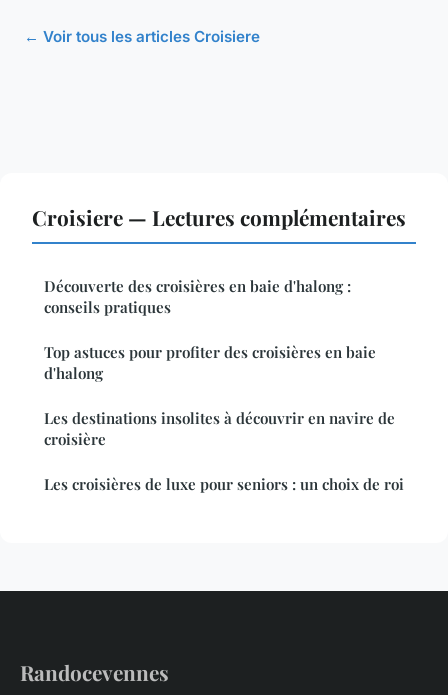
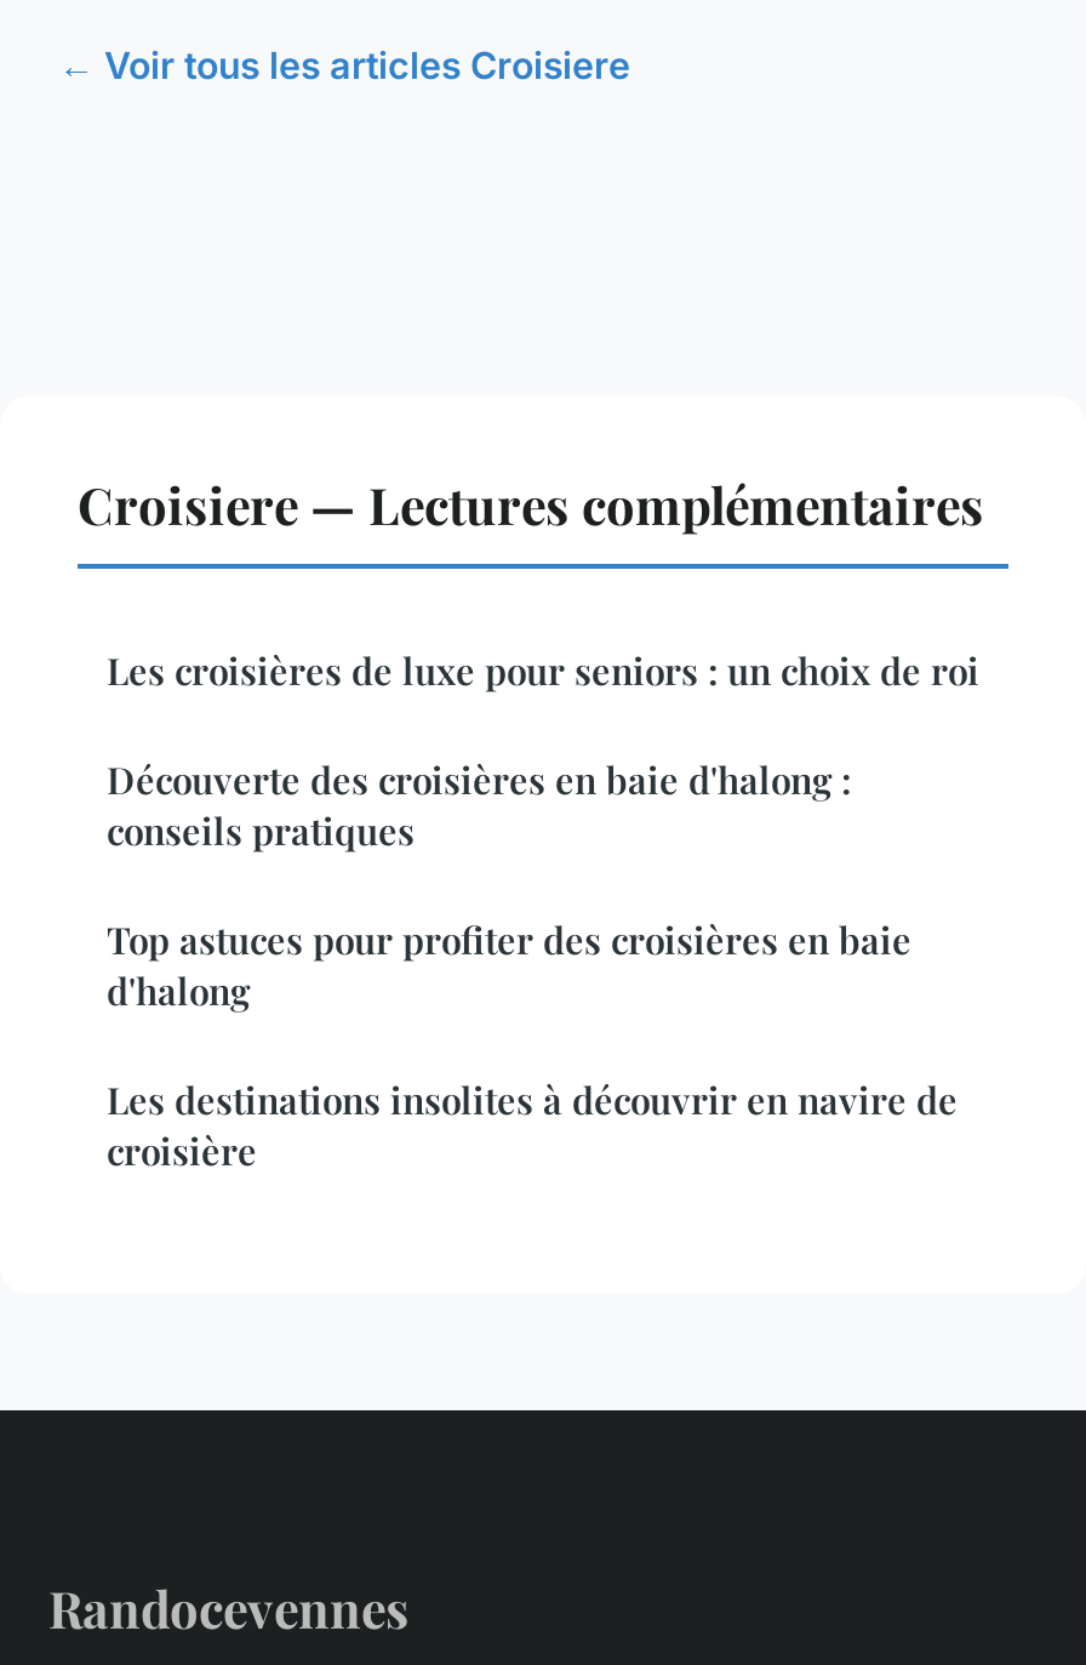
moved down: Découverte des croisières en baie d'halong : | conseils pratiques | Top astuces pour profiter des croisières en baie | d'halong | Les destinations insolites à découvrir en navire de | croisière

moved up: Les croisières de luxe pour seniors : un choix de roi
